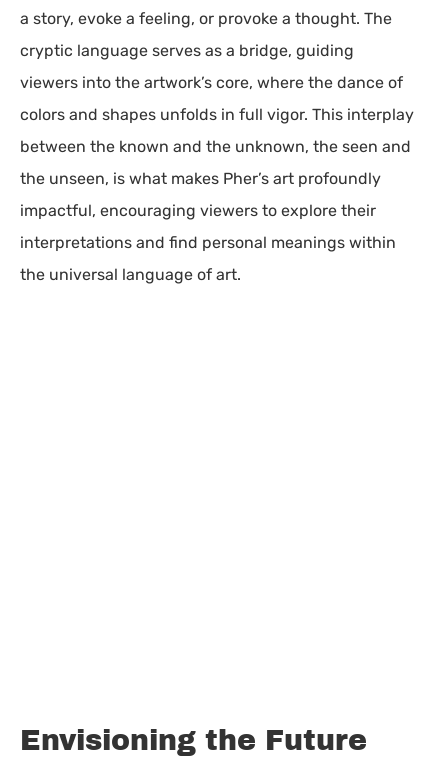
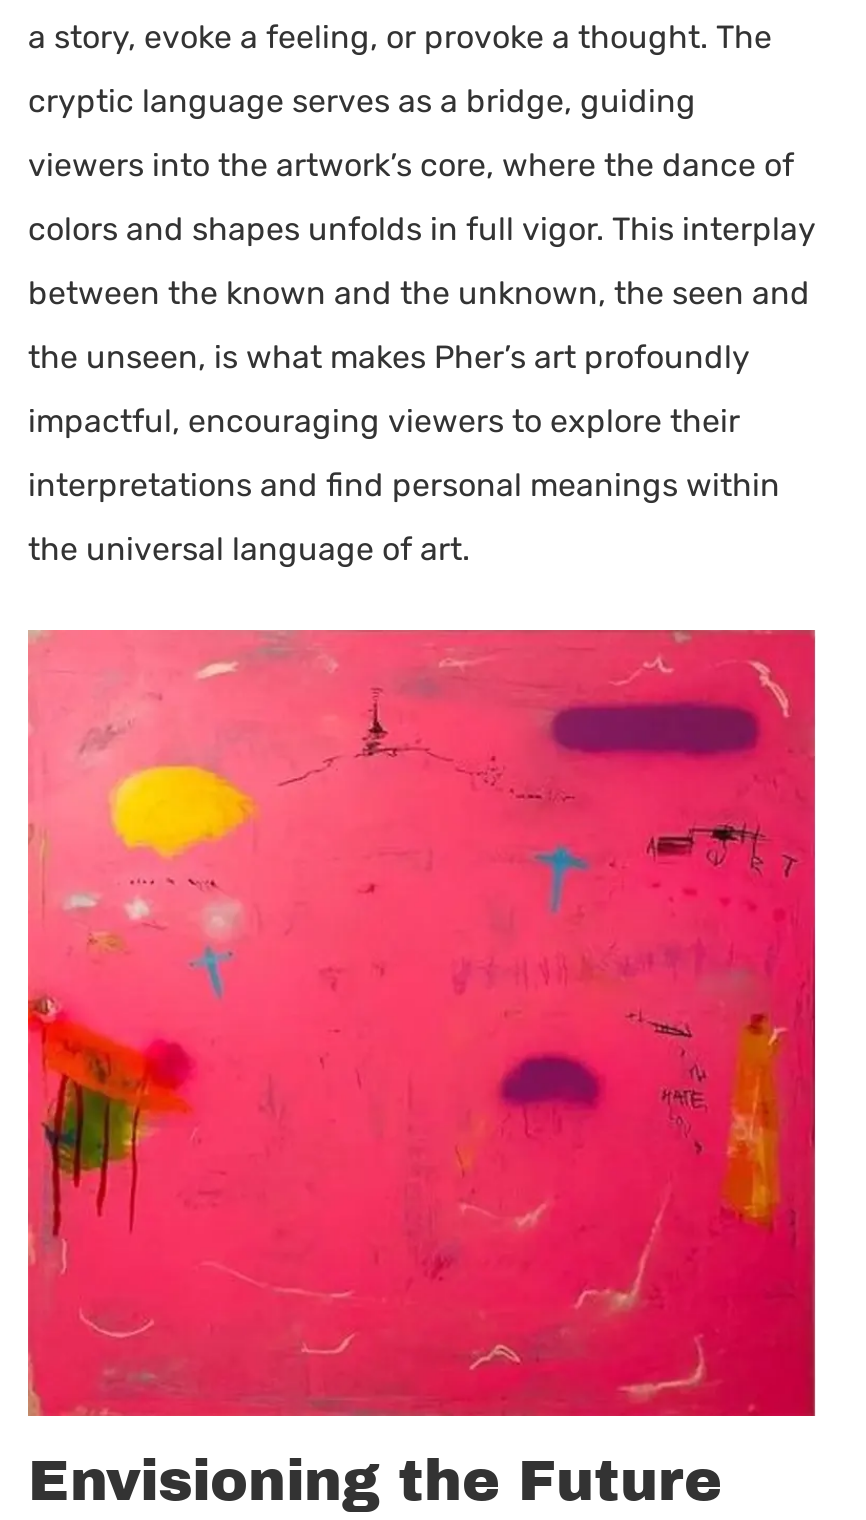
+ [image]
